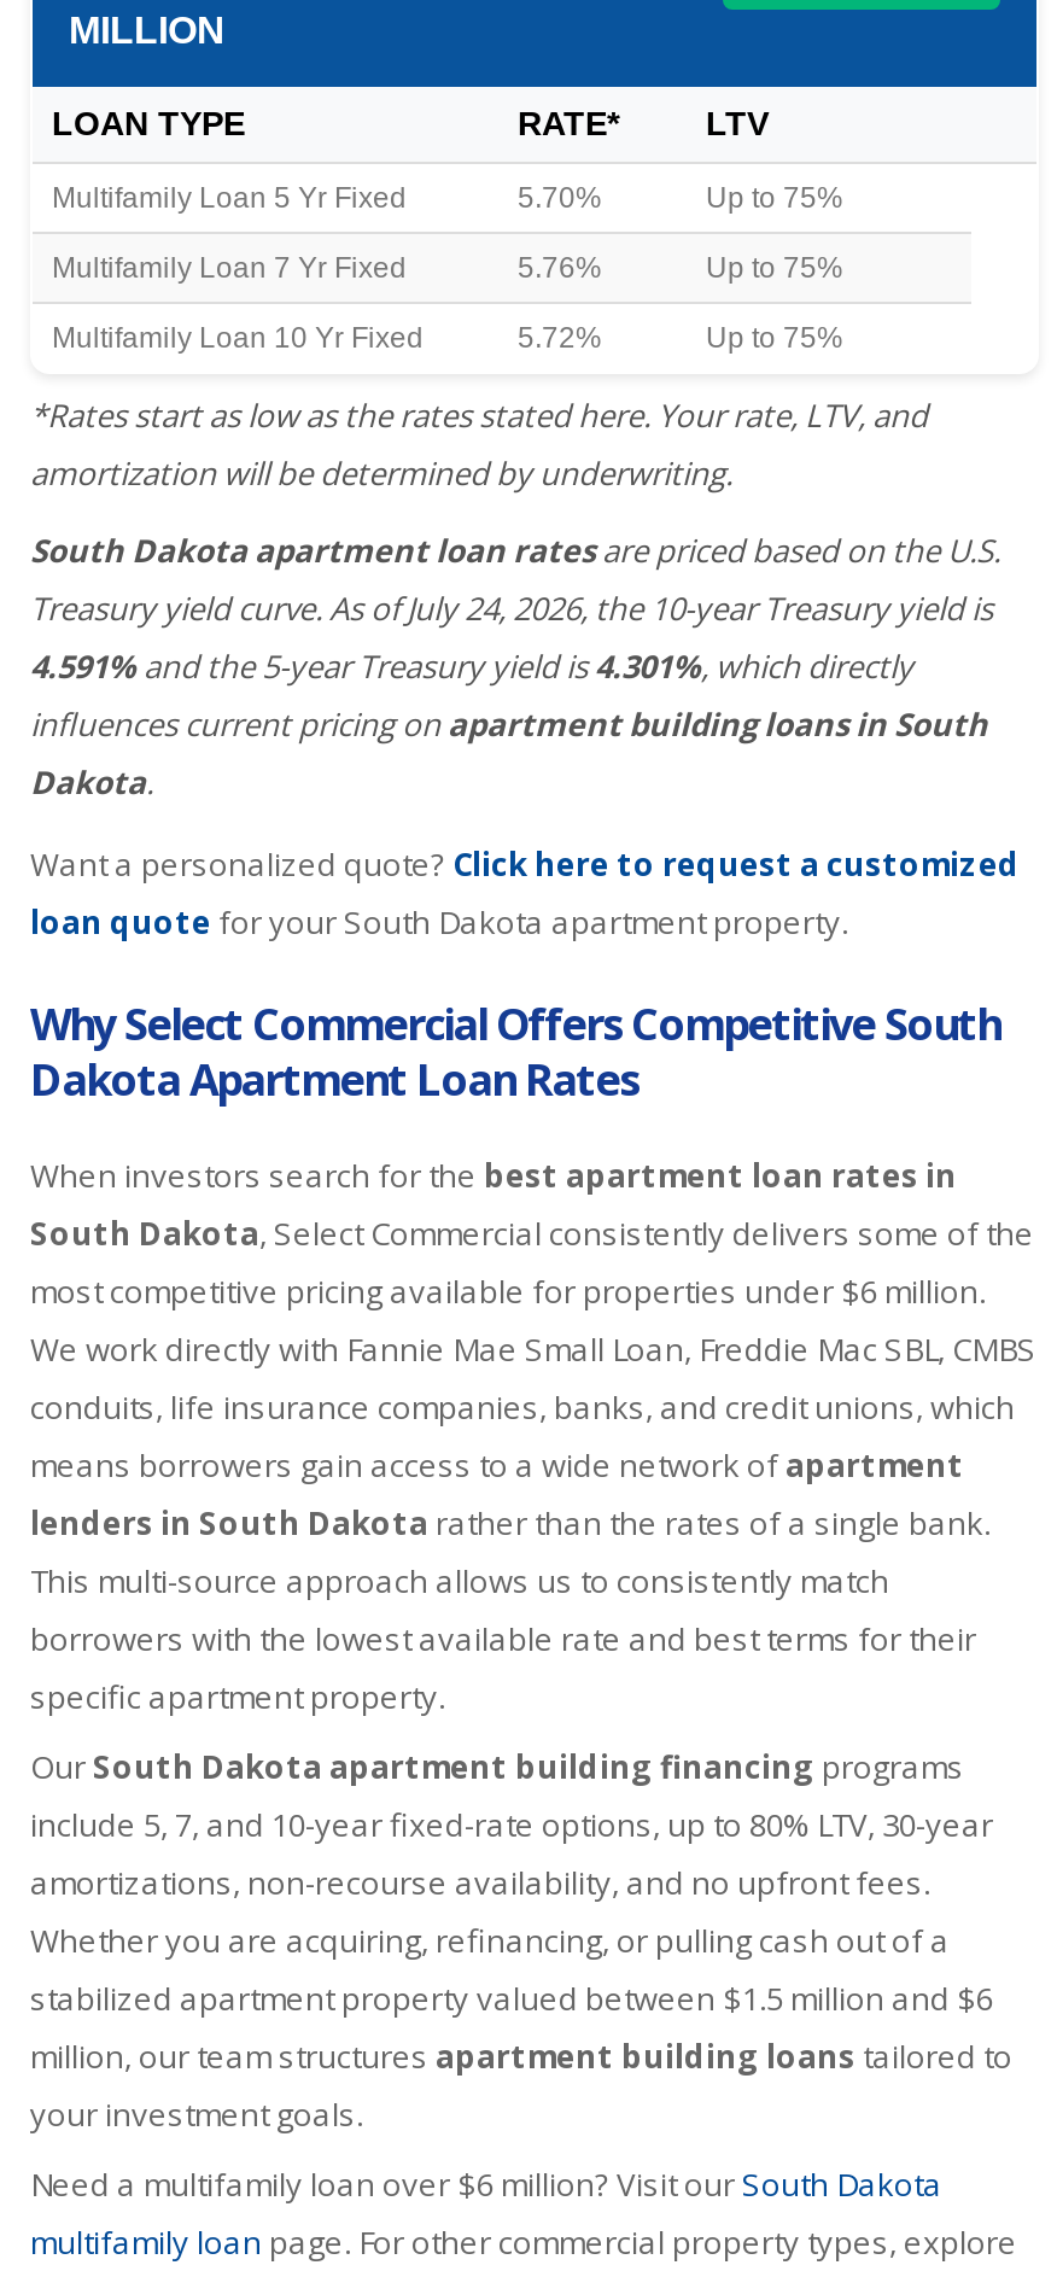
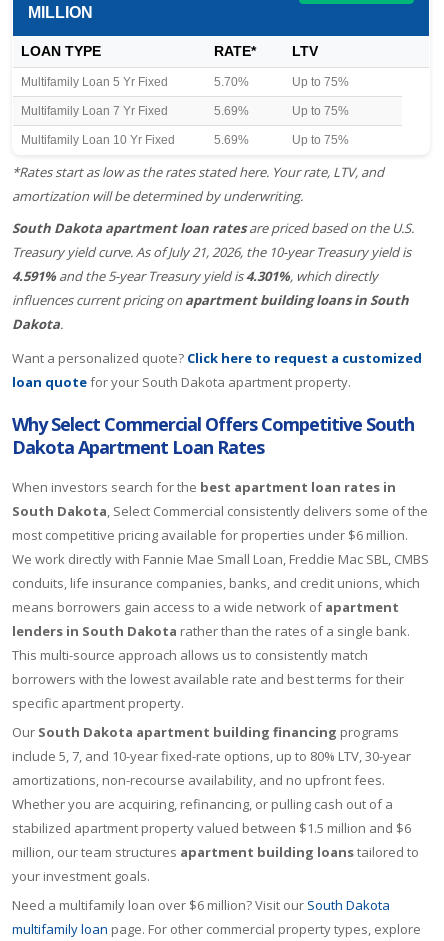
- 5.76%
+ 5.69%

- 5.72%
+ 5.69%

- Treasury yield curve. As of July 24, 2026, the 10-year Treasury yield is
+ Treasury yield curve. As of July 21, 2026, the 10-year Treasury yield is
